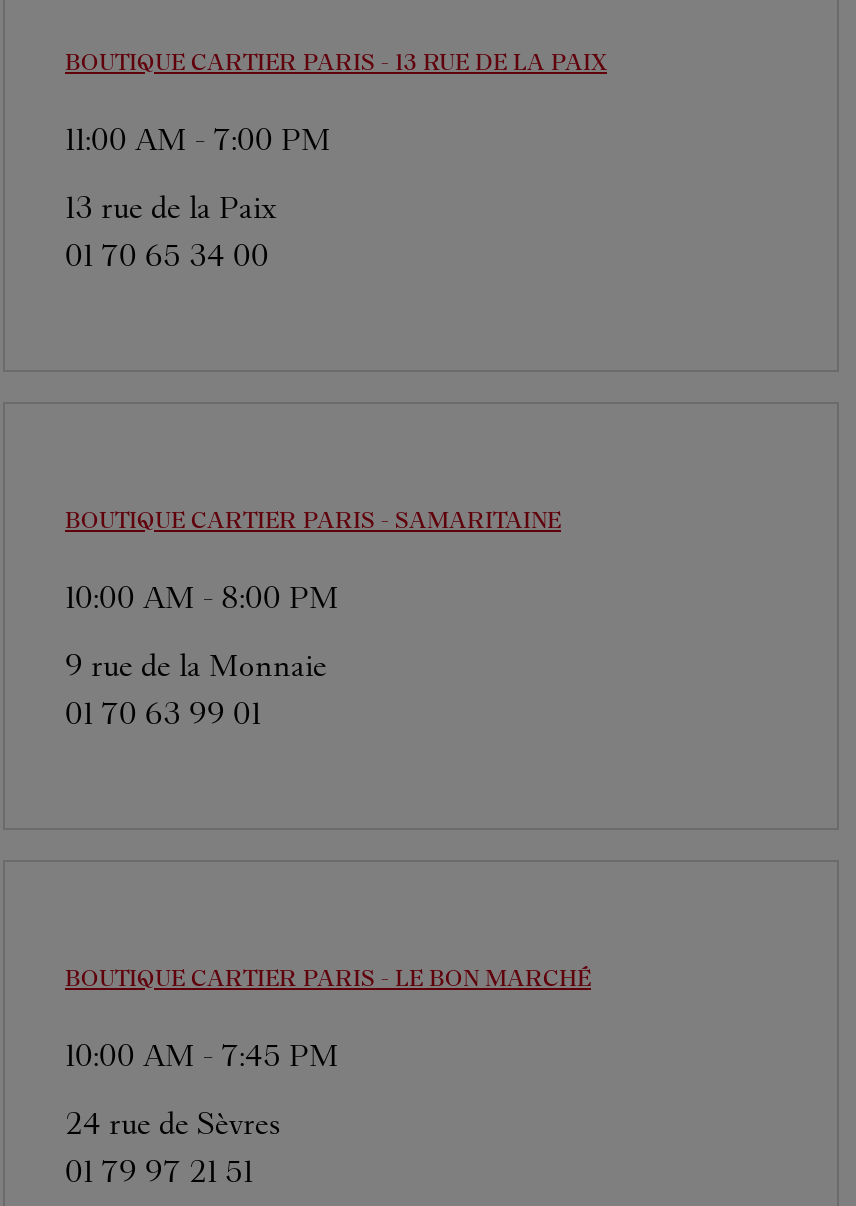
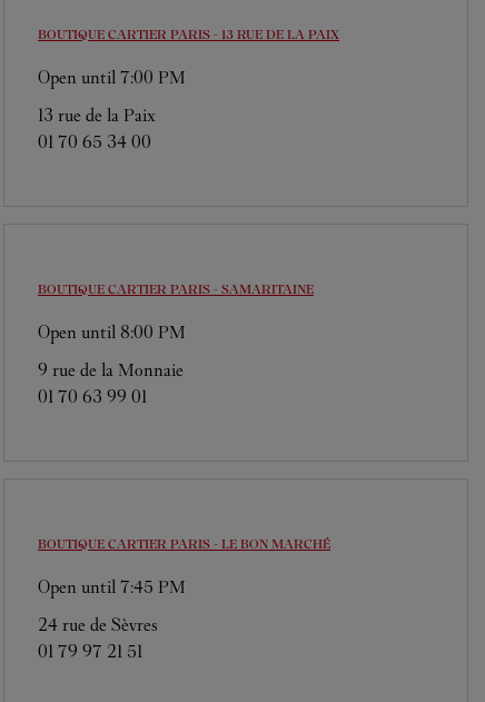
- 11:00 AM - 7:00 PM
+ Open until 7:00 PM

- 10:00 AM - 8:00 PM
+ Open until 8:00 PM

- 10:00 AM - 7:45 PM
+ Open until 7:45 PM
